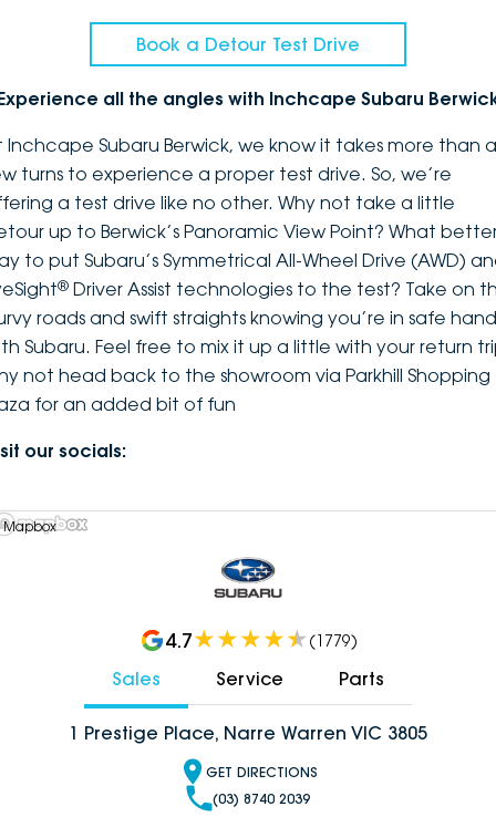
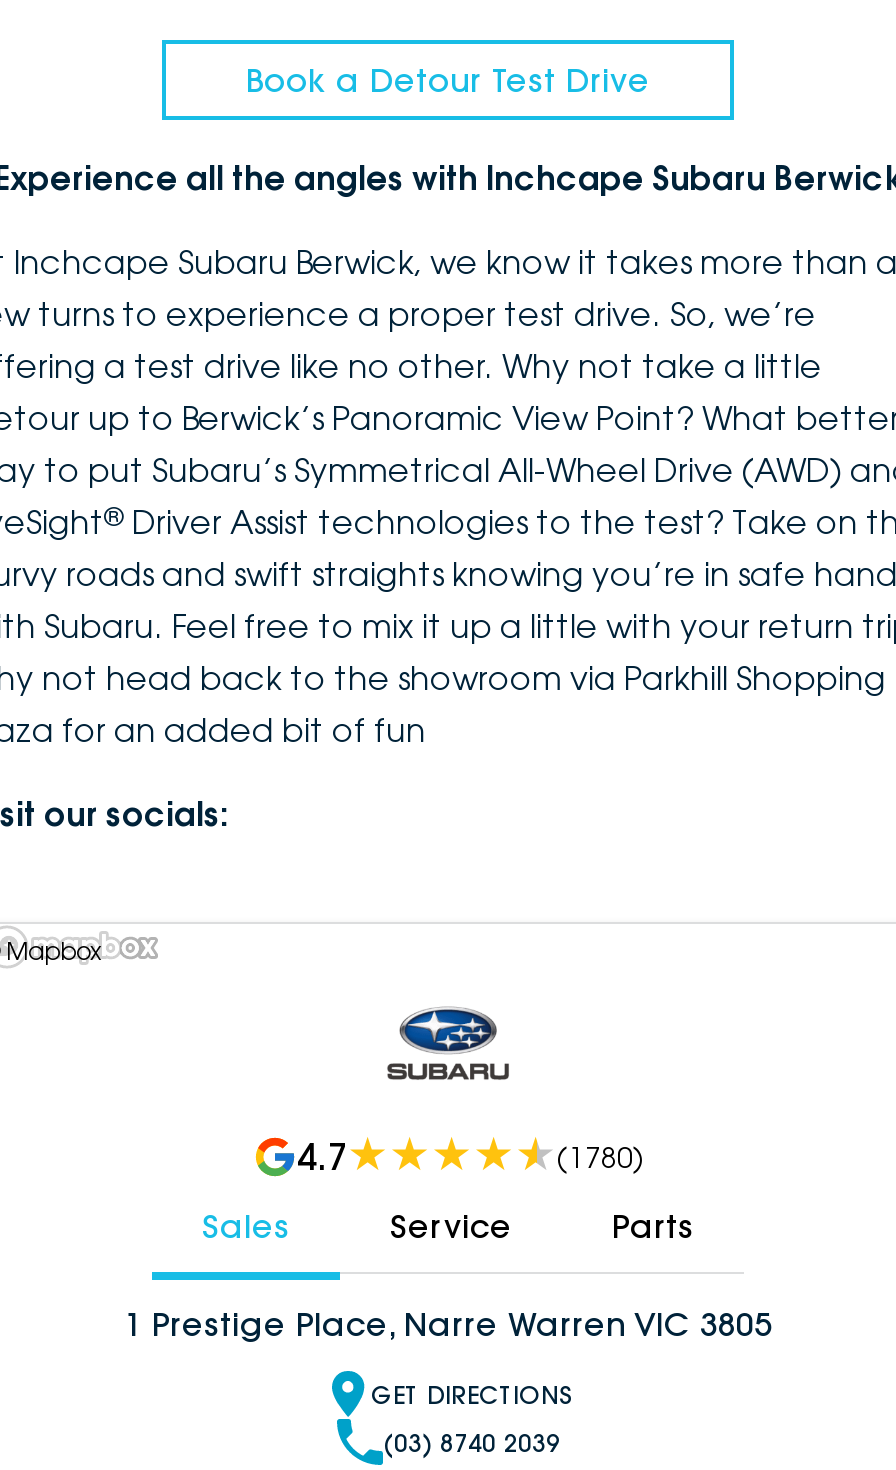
- (1779)
+ (1780)
